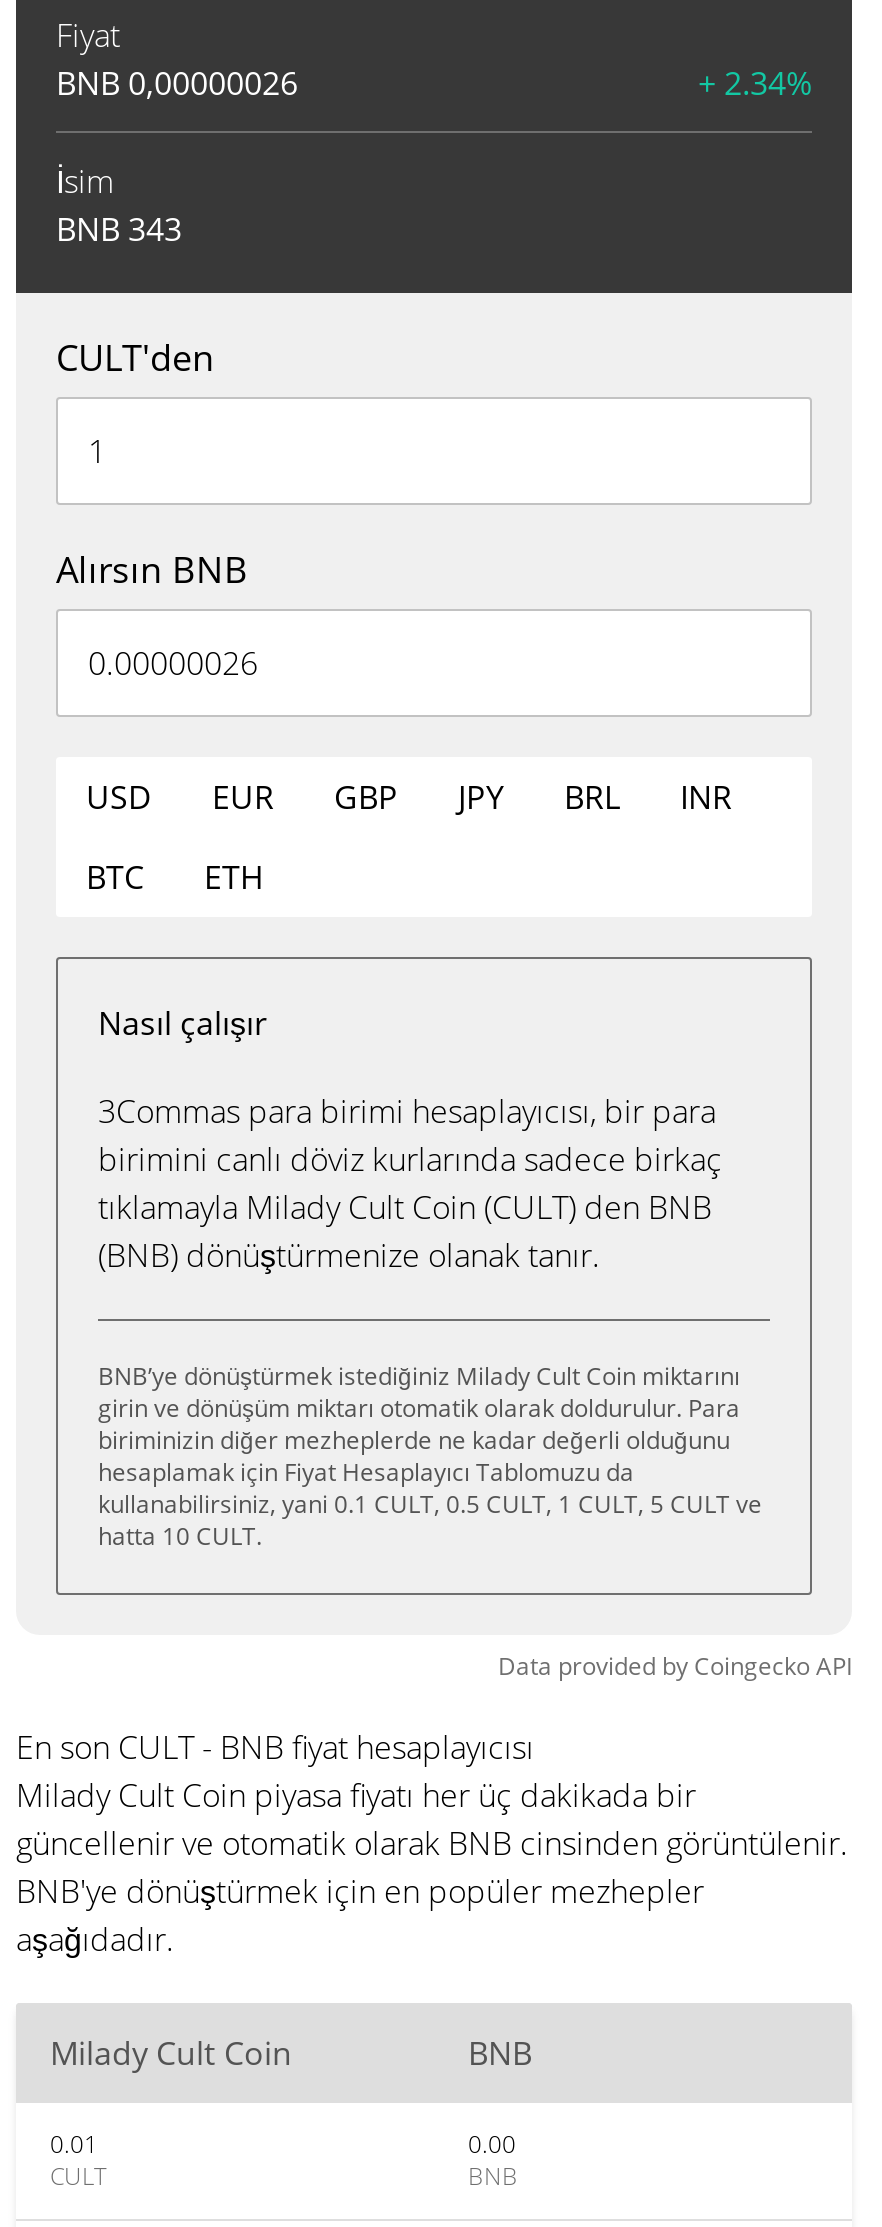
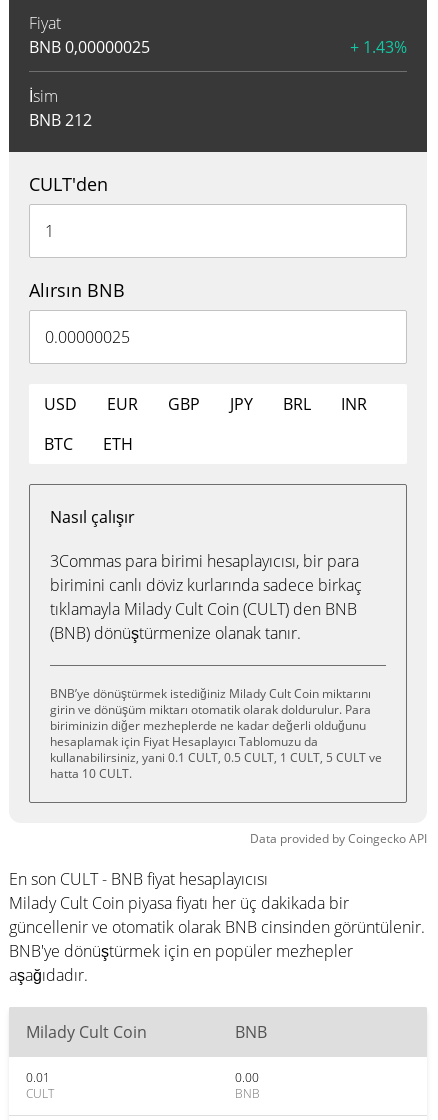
- BNB 0,00000026
+ BNB 0,00000025

- + 2.34%
+ + 1.43%

- BNB 343
+ BNB 212
